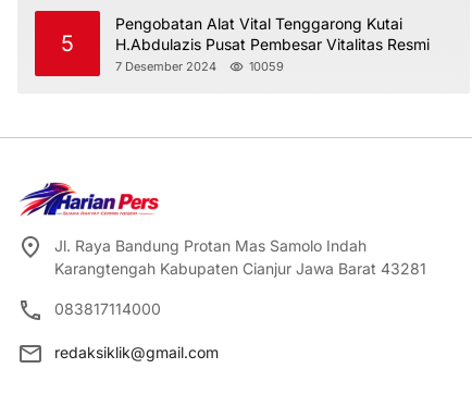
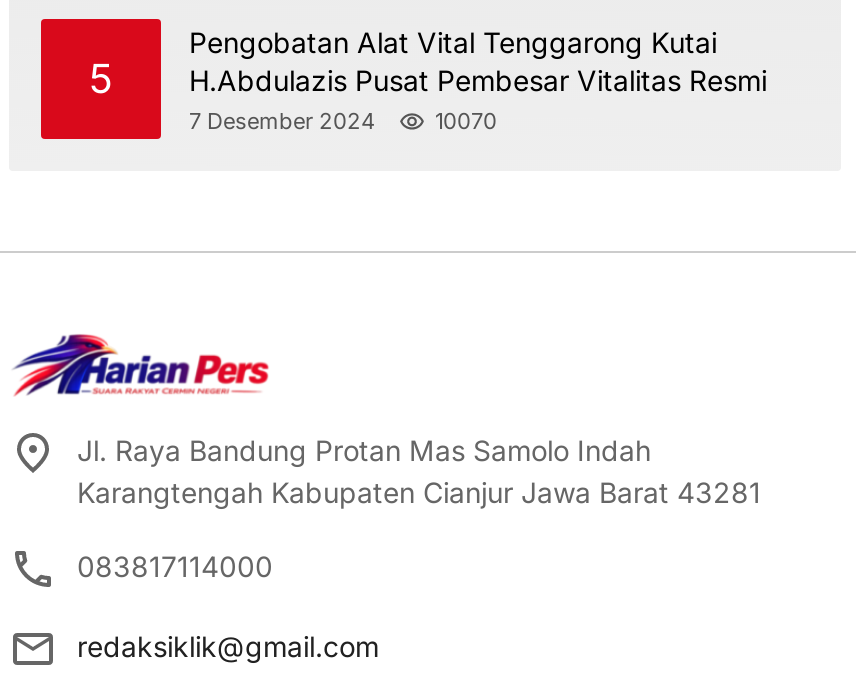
- 10059
+ 10070
